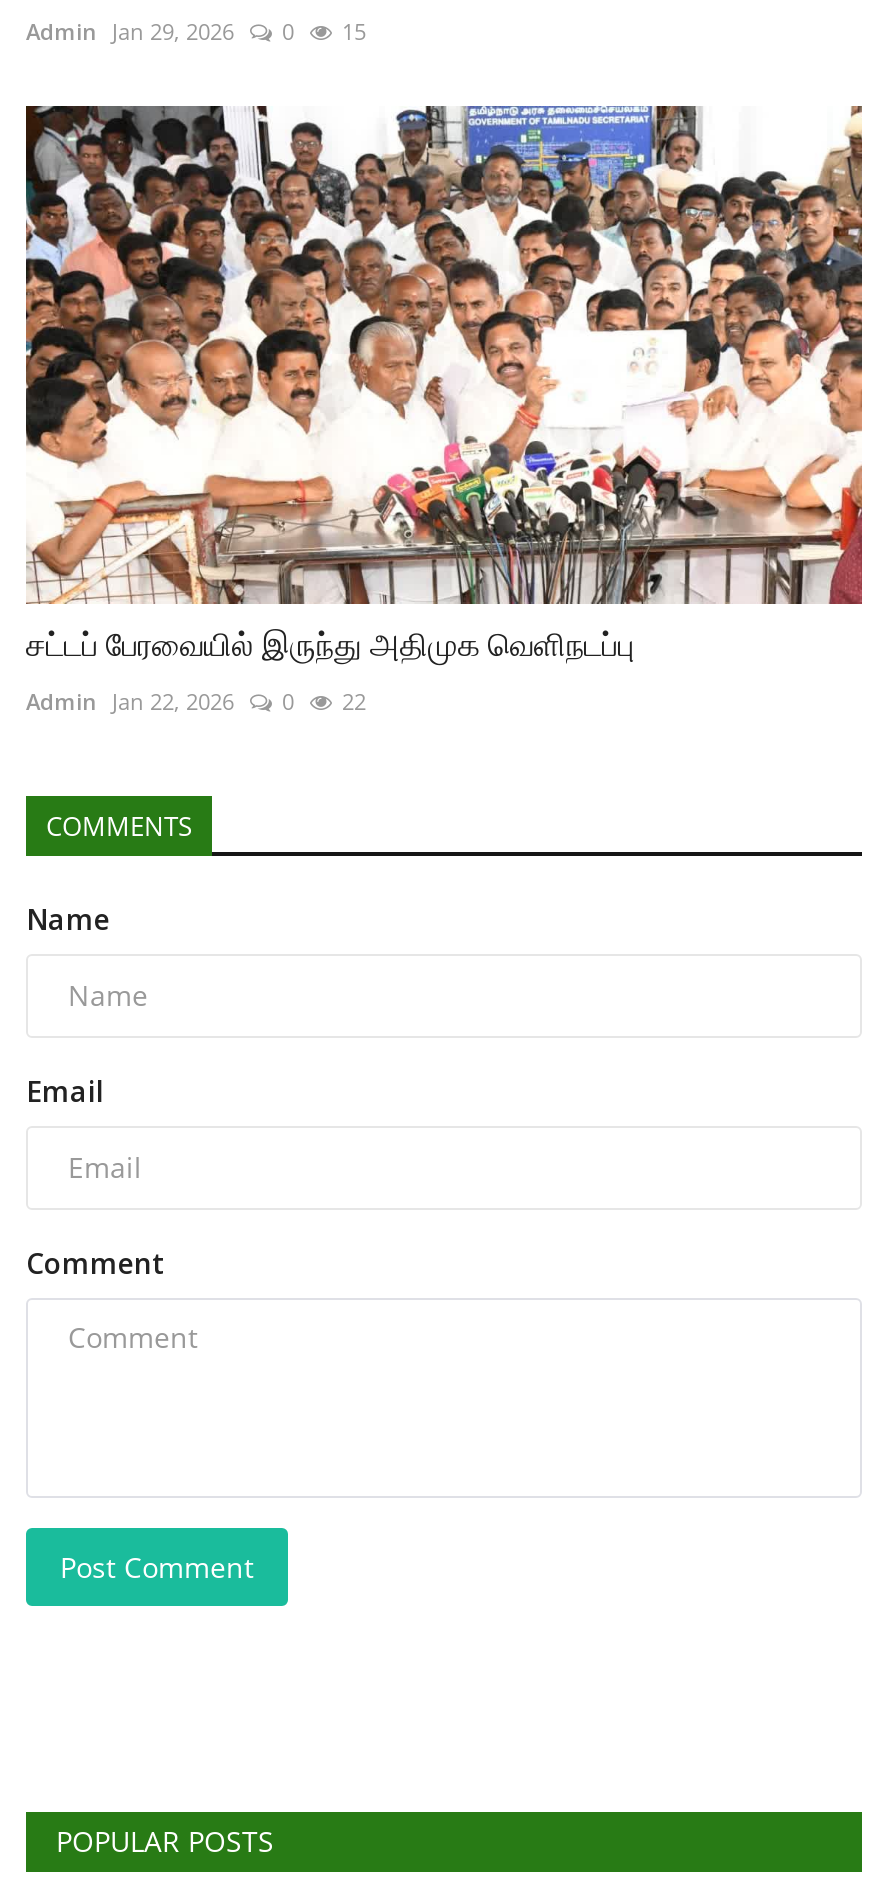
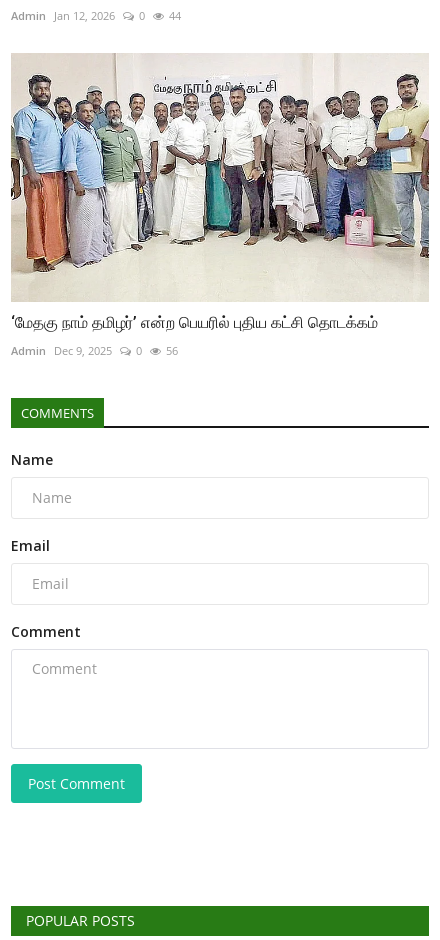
- Admin Jan 29, 2026
+ Admin Jan 12, 2026

- 15
+ 44

- [image]
- சட்டப் பேரவையில் இருந்து அதிமுக வெளிநடப்பு
+ [image]
+ ‘மேதகு நாம் தமிழர்’ என்ற பெயரில் புதிய கட்சி தொடக்கம்

- Admin Jan 22, 2026
+ Admin Dec 9, 2025

- 22
+ 56
